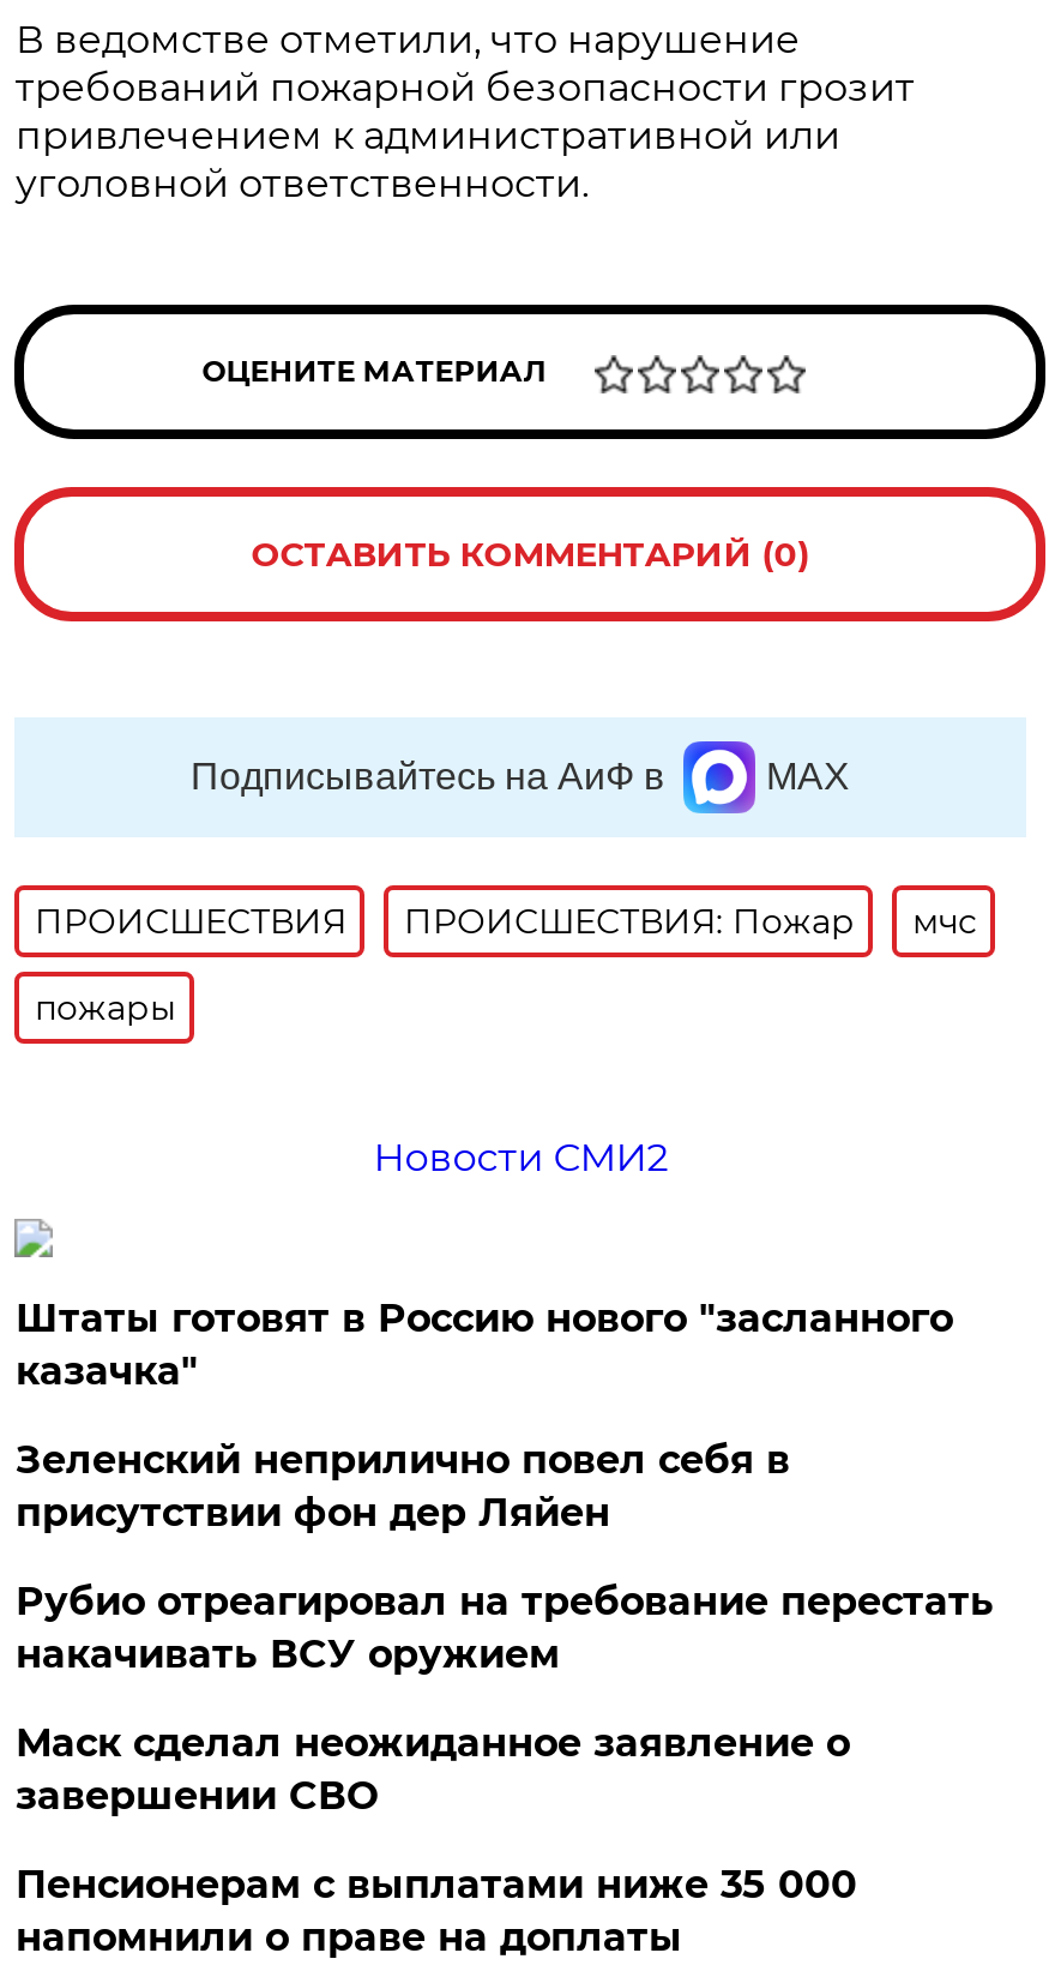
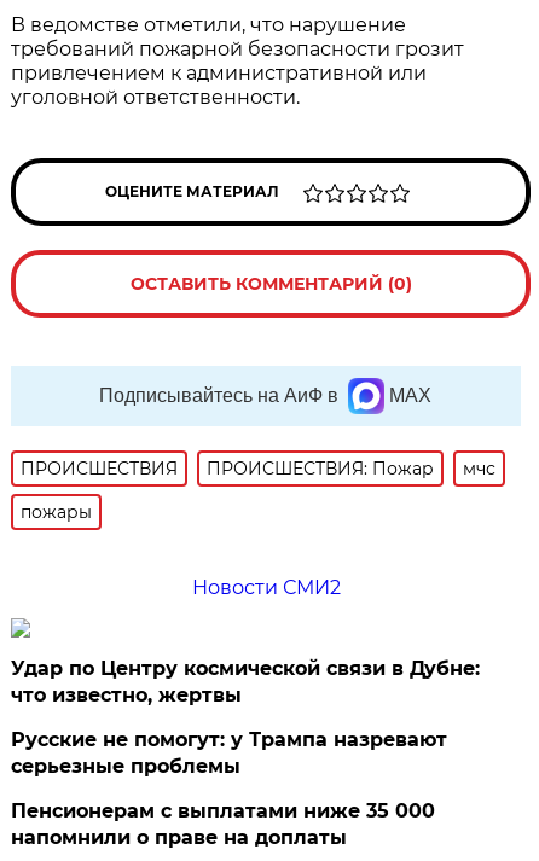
- Штаты готовят в Россию нового "засланного
- казачка"
- Зеленский неприлично повел cебя в
- присутствии фон дер Ляйен
- Рубио отреагировал на требование перестать
- накачивать ВСУ оружием
- Маск сделал неожиданное заявление о
- завершении СВО
+ Удар по Центру космической связи в Дубне:
+ что известно, жертвы
+ Русские не помогут: у Трампа назревают
+ серьезные проблемы
